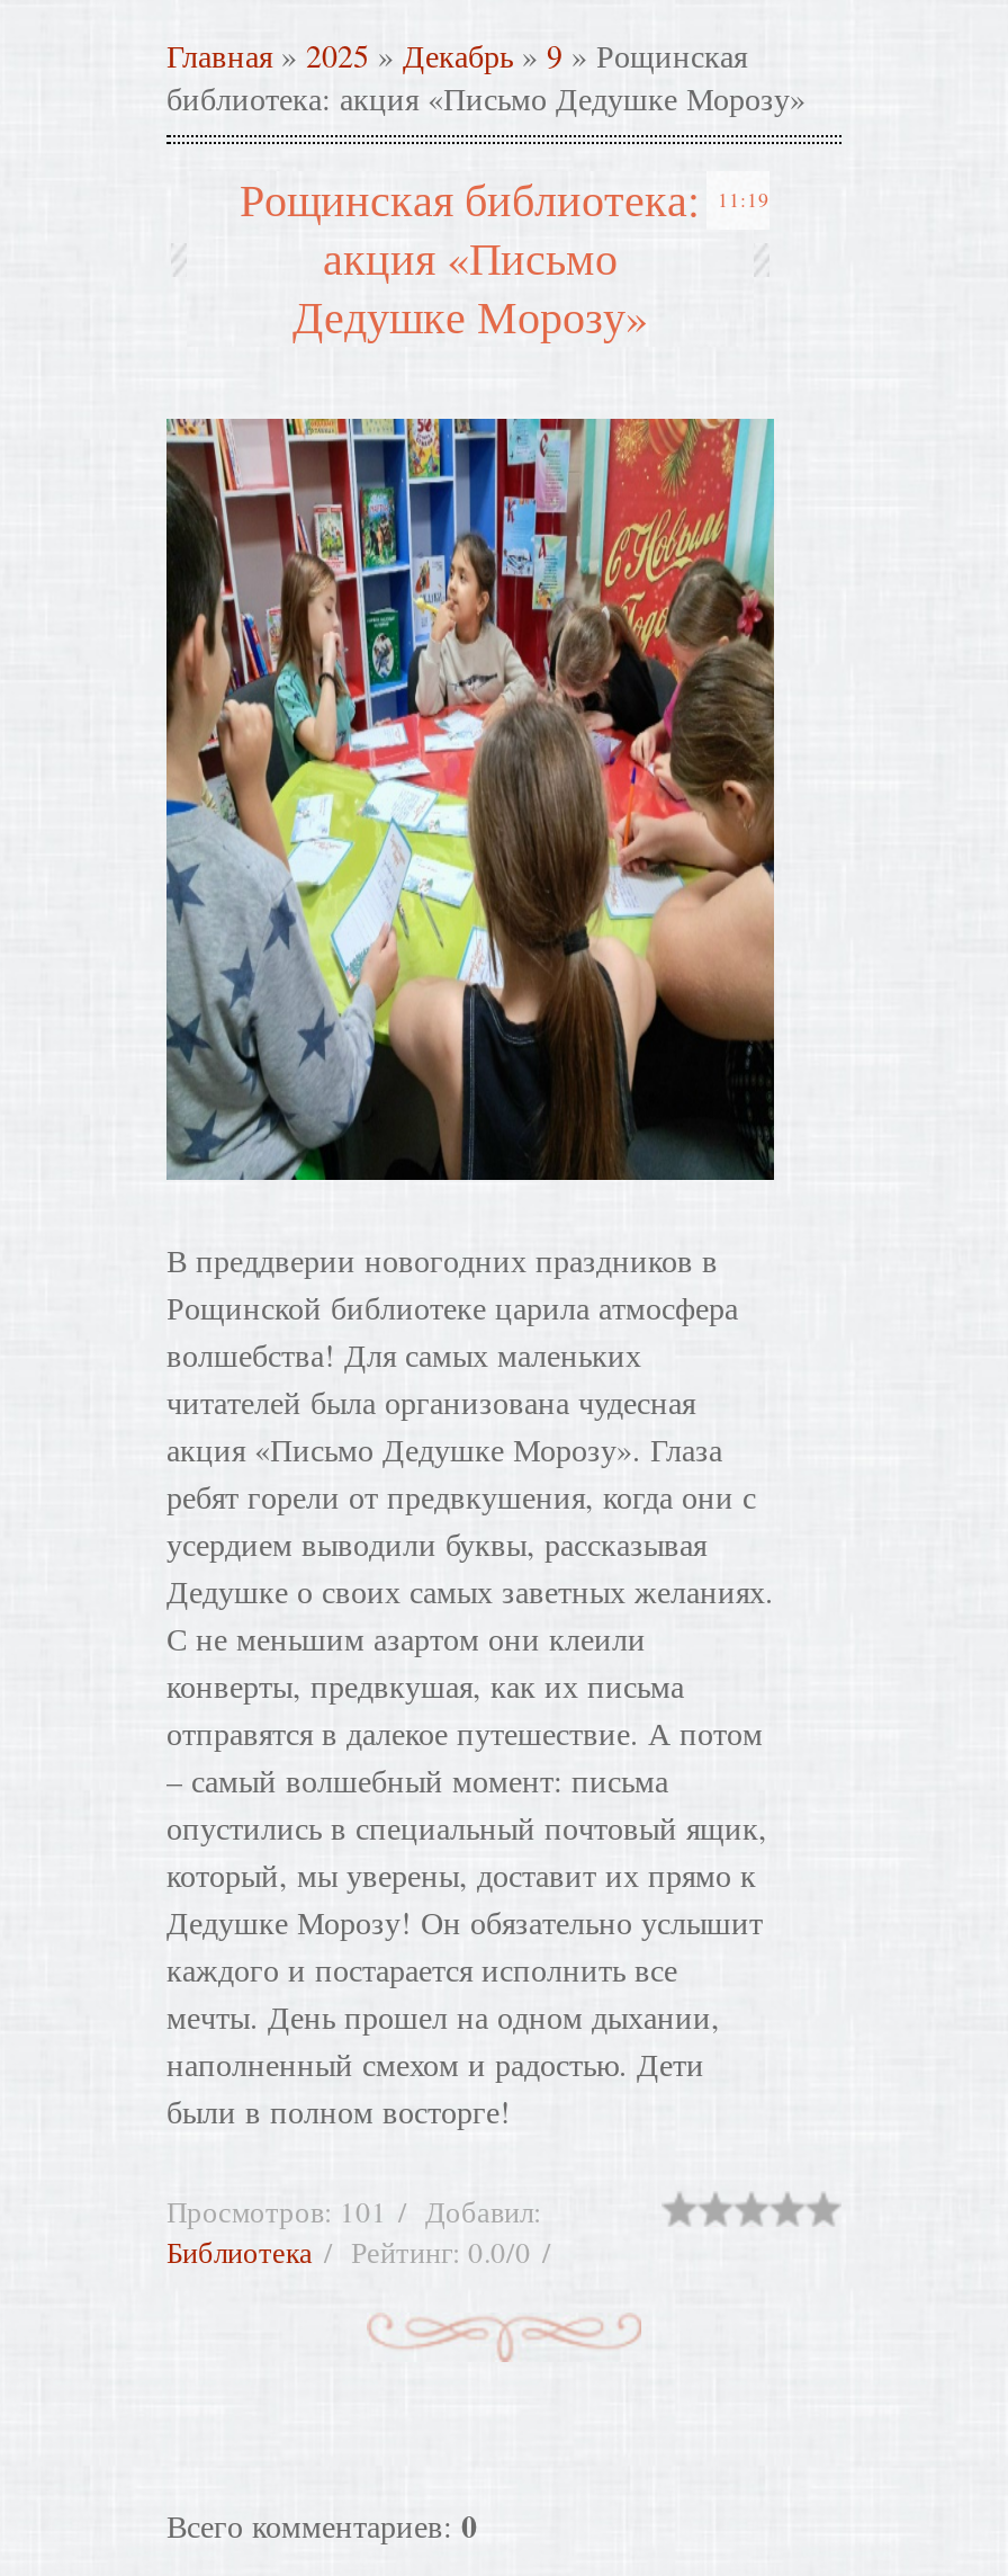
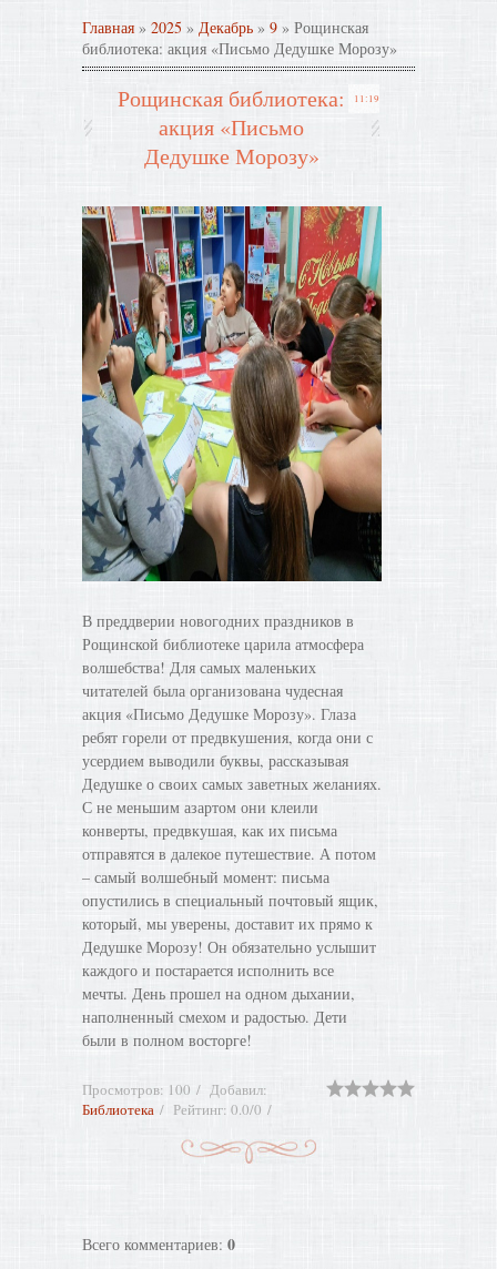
- Просмотров: 101 Добавил:
+ Просмотров: 100 Добавил:
